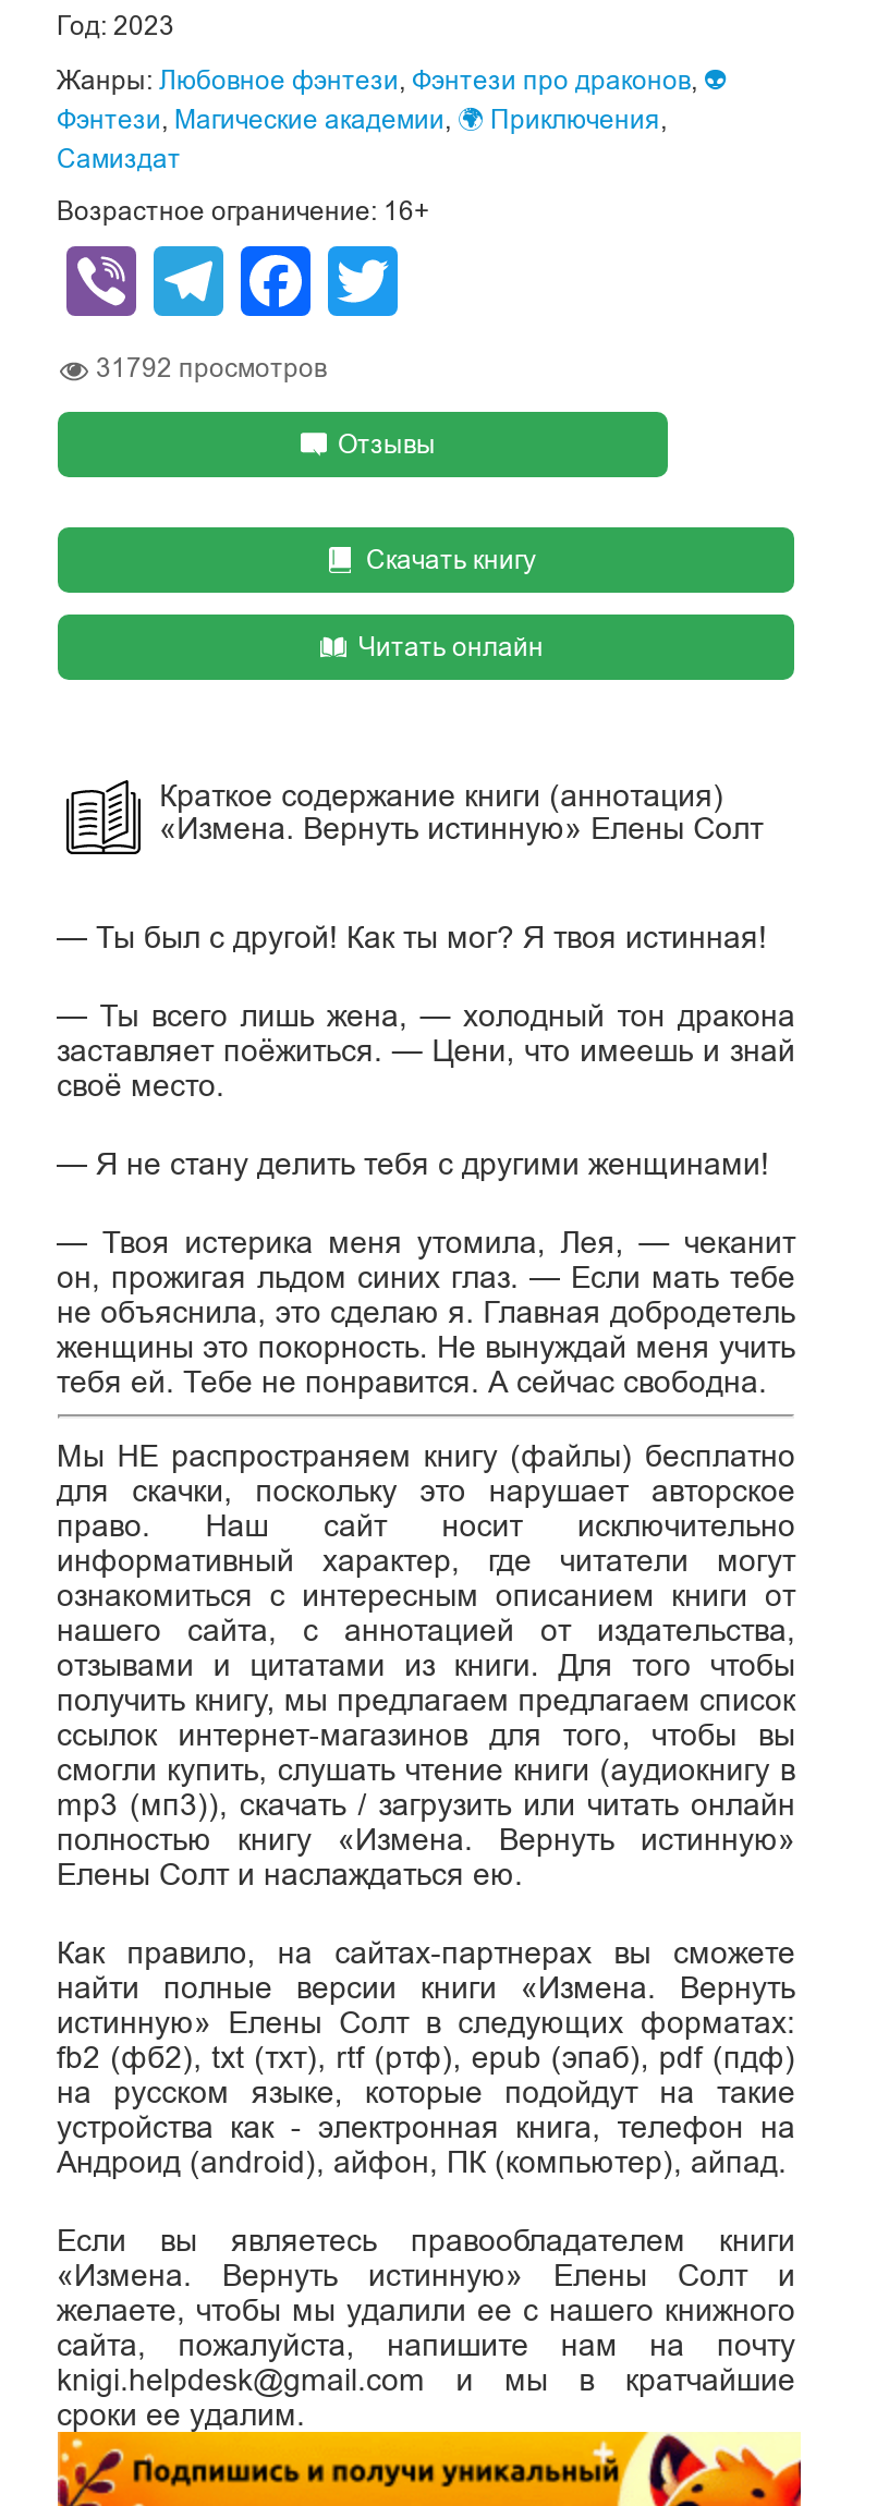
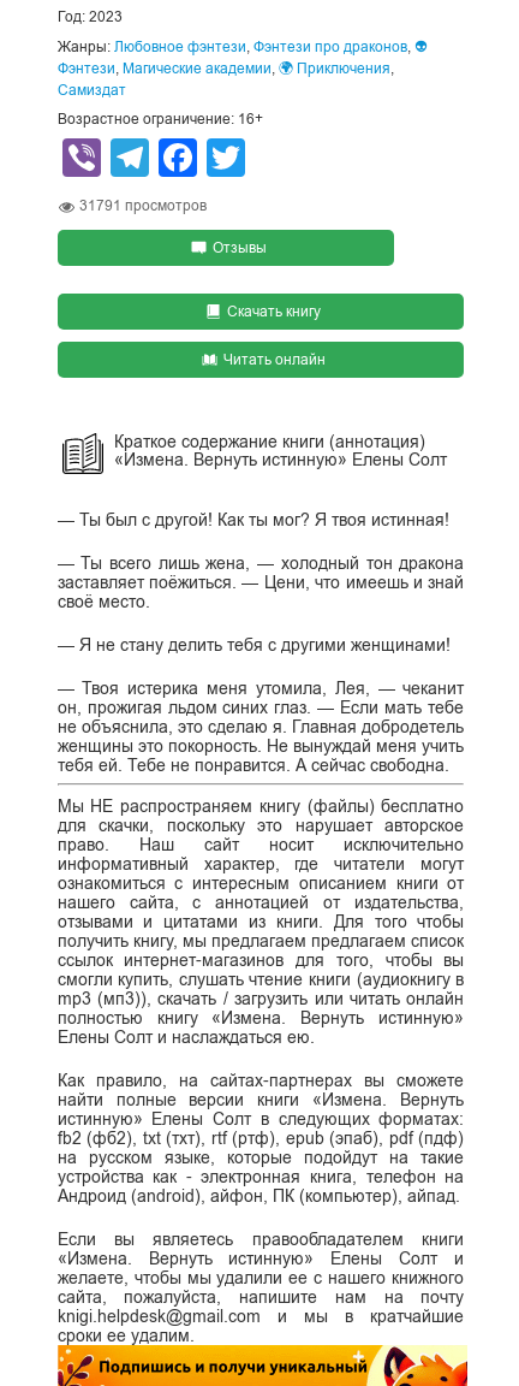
- 31792 просмотров
+ 31791 просмотров
